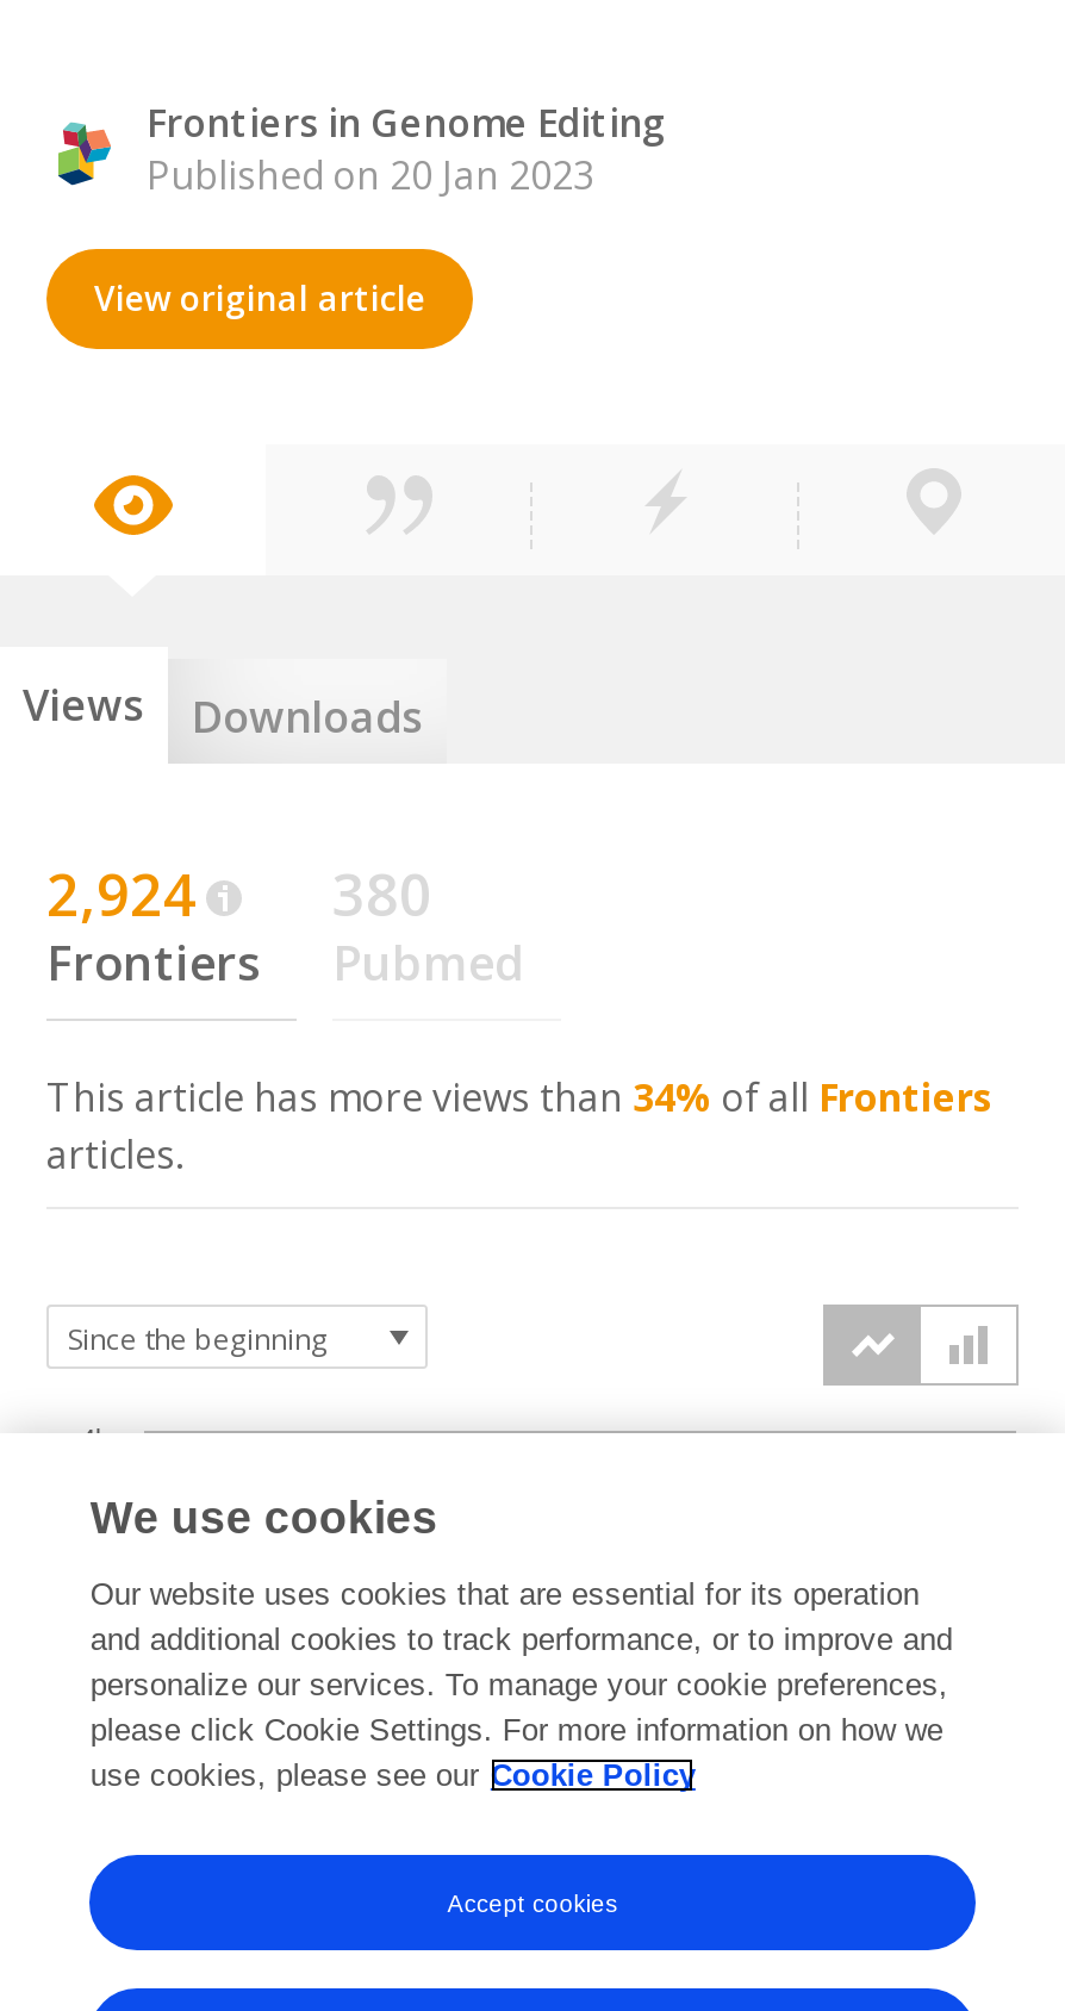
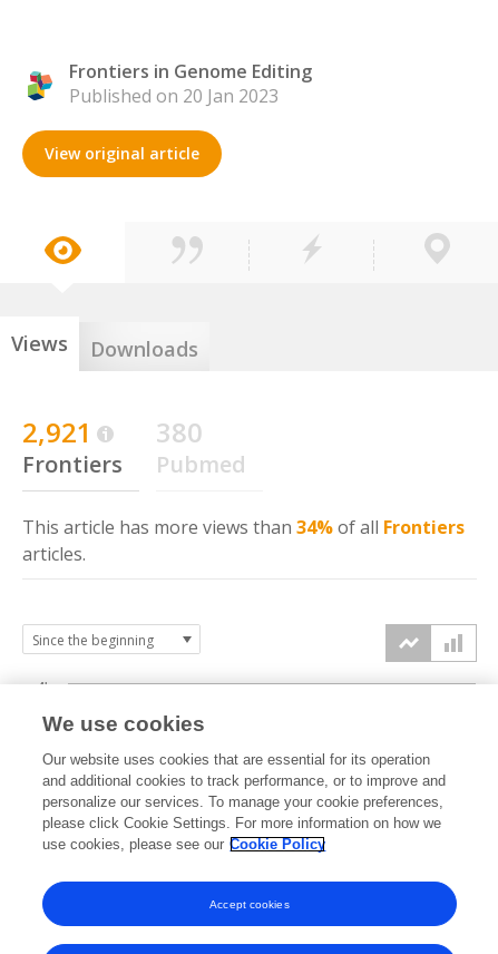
- 2,924
+ 2,921
